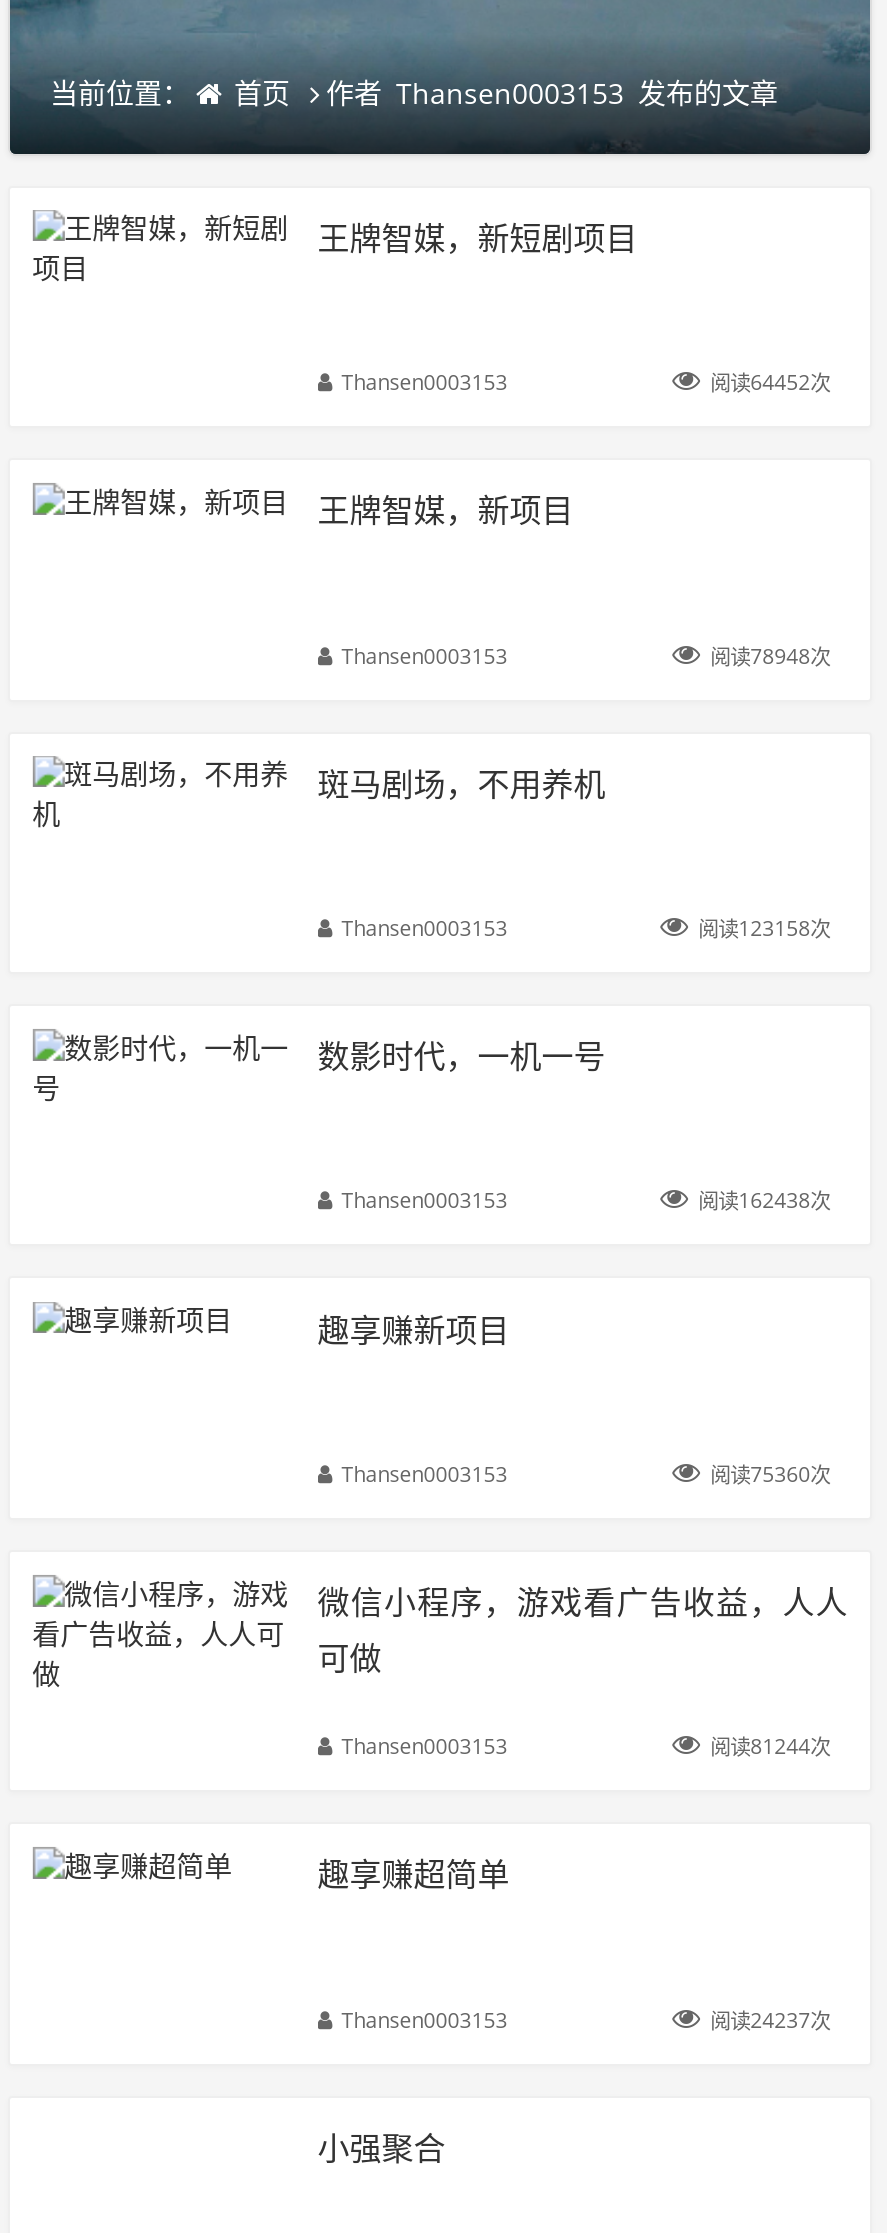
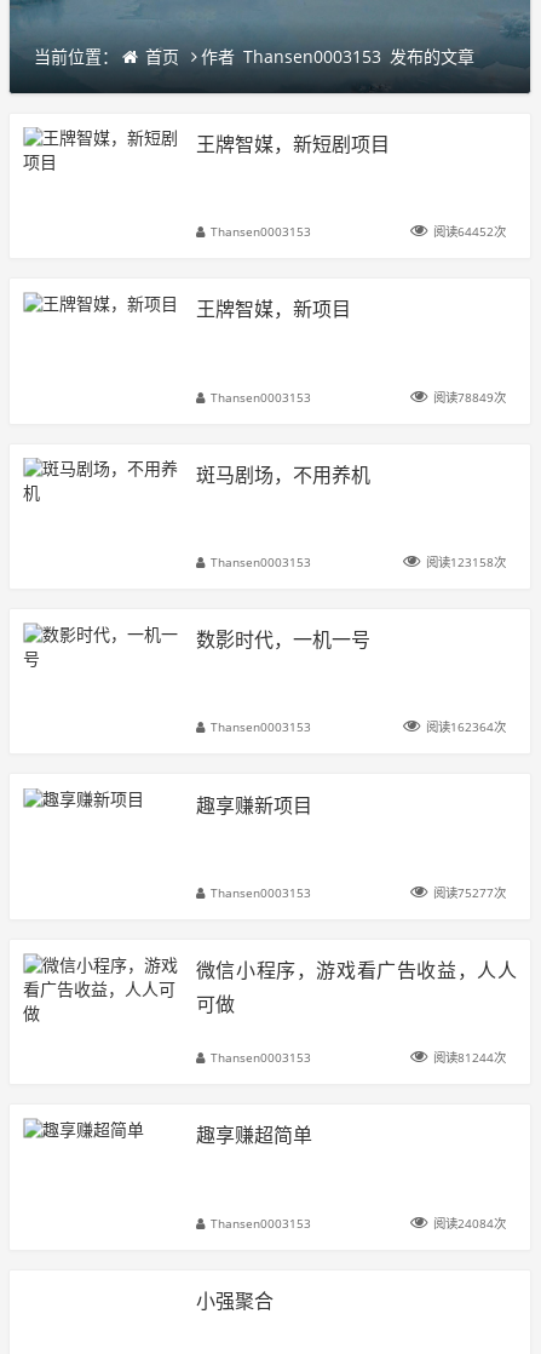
- 阅读78948次
+ 阅读78849次

- 阅读162438次
+ 阅读162364次

- 阅读75360次
+ 阅读75277次

- 阅读24237次
+ 阅读24084次
